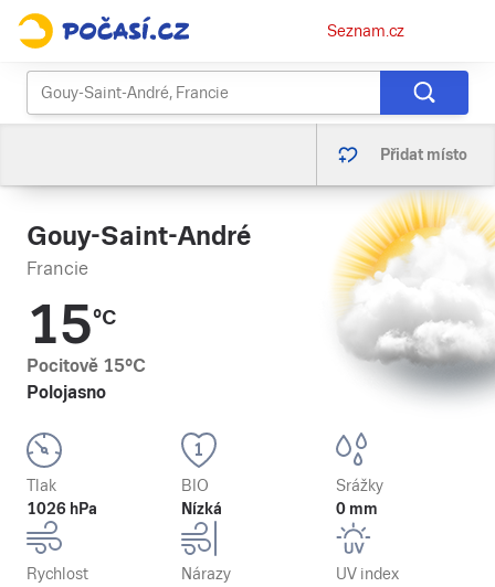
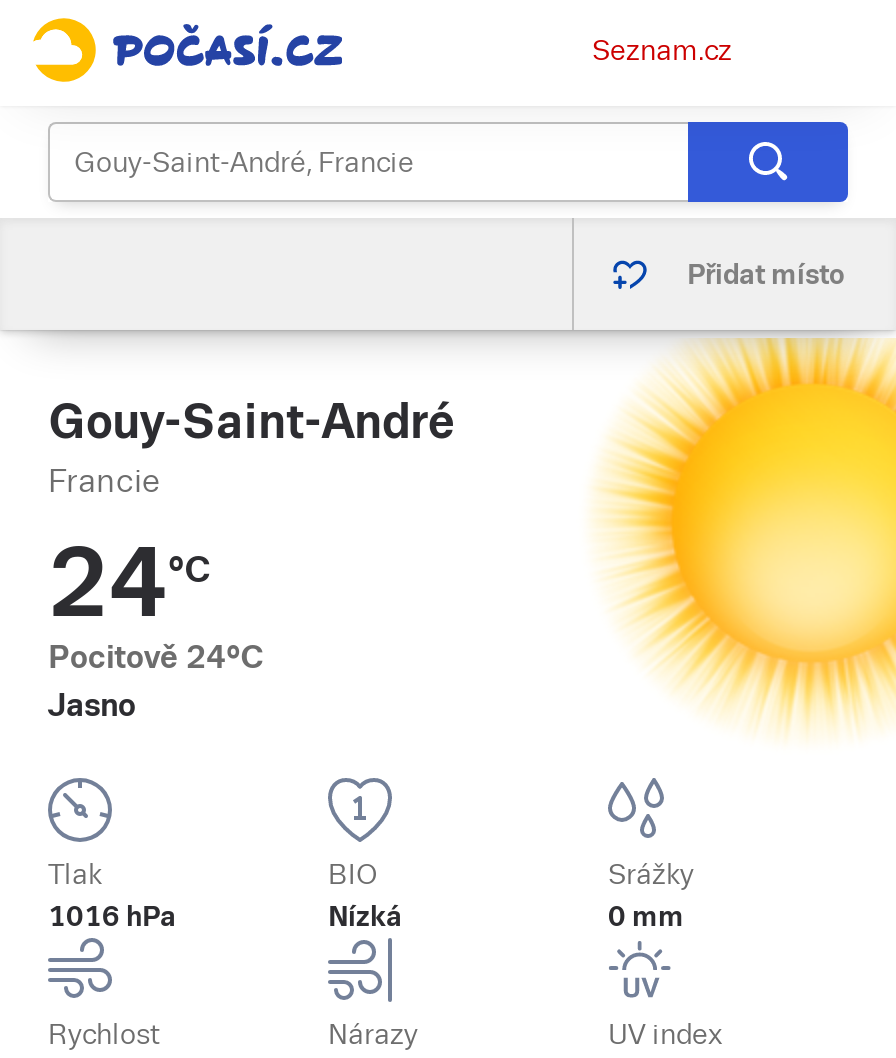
- [image]
+ [image]

- 15°C
- Pocitově 15°C
- Polojasno
+ 24°C
+ Pocitově 24°C
+ Jasno

- 1026 hPa
+ 1016 hPa
